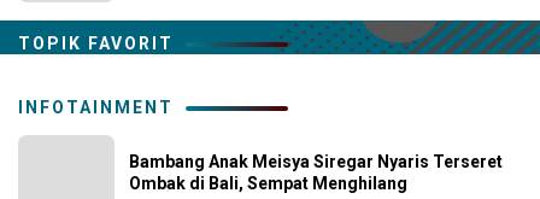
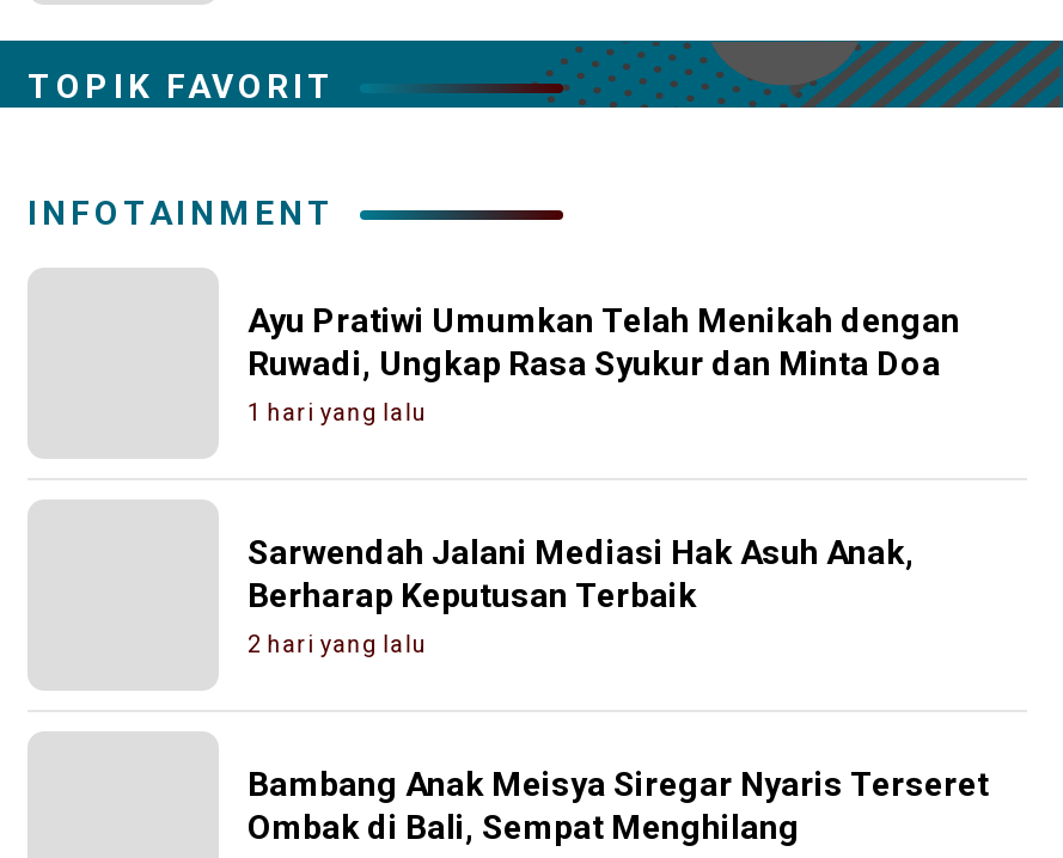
+ Ayu Pratiwi Umumkan Telah Menikah dengan
+ Ruwadi, Ungkap Rasa Syukur dan Minta Doa
+ 1 hari yang lalu

+ Sarwendah Jalani Mediasi Hak Asuh Anak,
+ Berharap Keputusan Terbaik
+ 2 hari yang lalu
